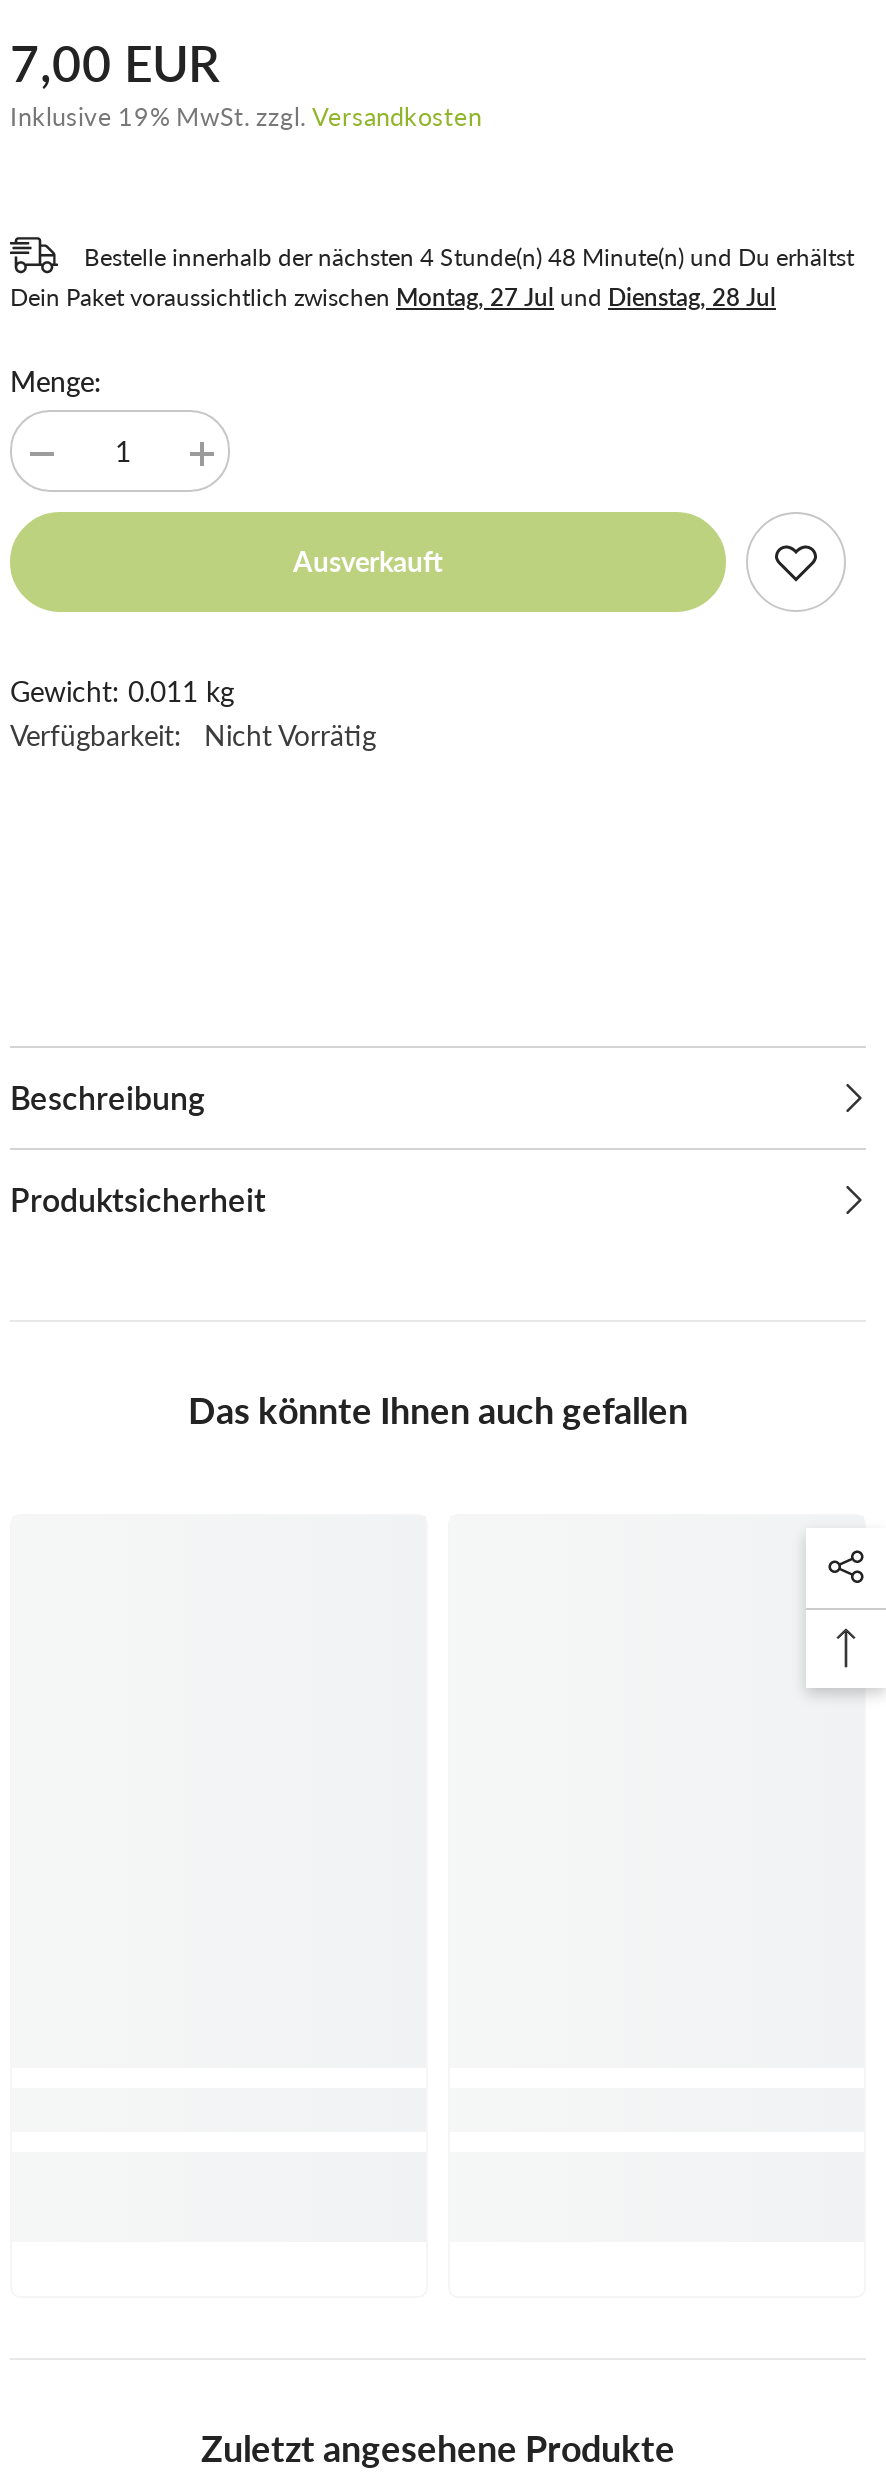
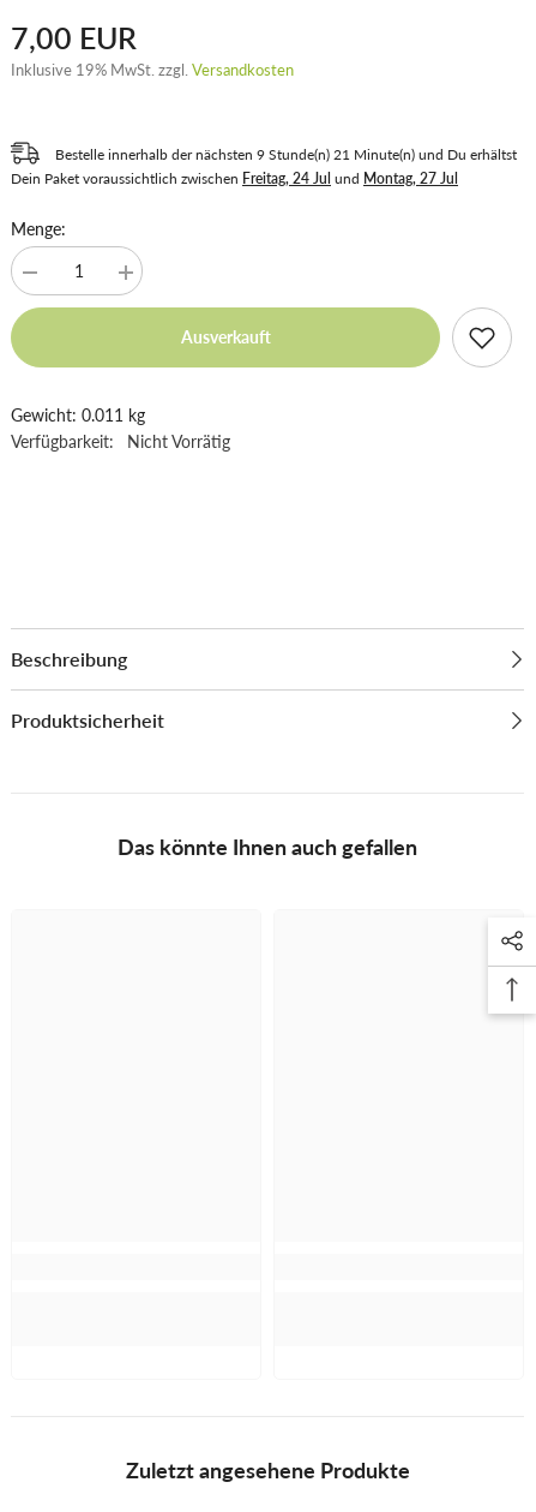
- Bestelle innerhalb der nächsten 4 Stunde(n) 48 Minute(n) und Du erhältst
+ Bestelle innerhalb der nächsten 9 Stunde(n) 21 Minute(n) und Du erhältst

- Dein Paket voraussichtlich zwischen Montag, 27 Jul und Dienstag, 28 Jul
+ Dein Paket voraussichtlich zwischen Freitag, 24 Jul und Montag, 27 Jul
